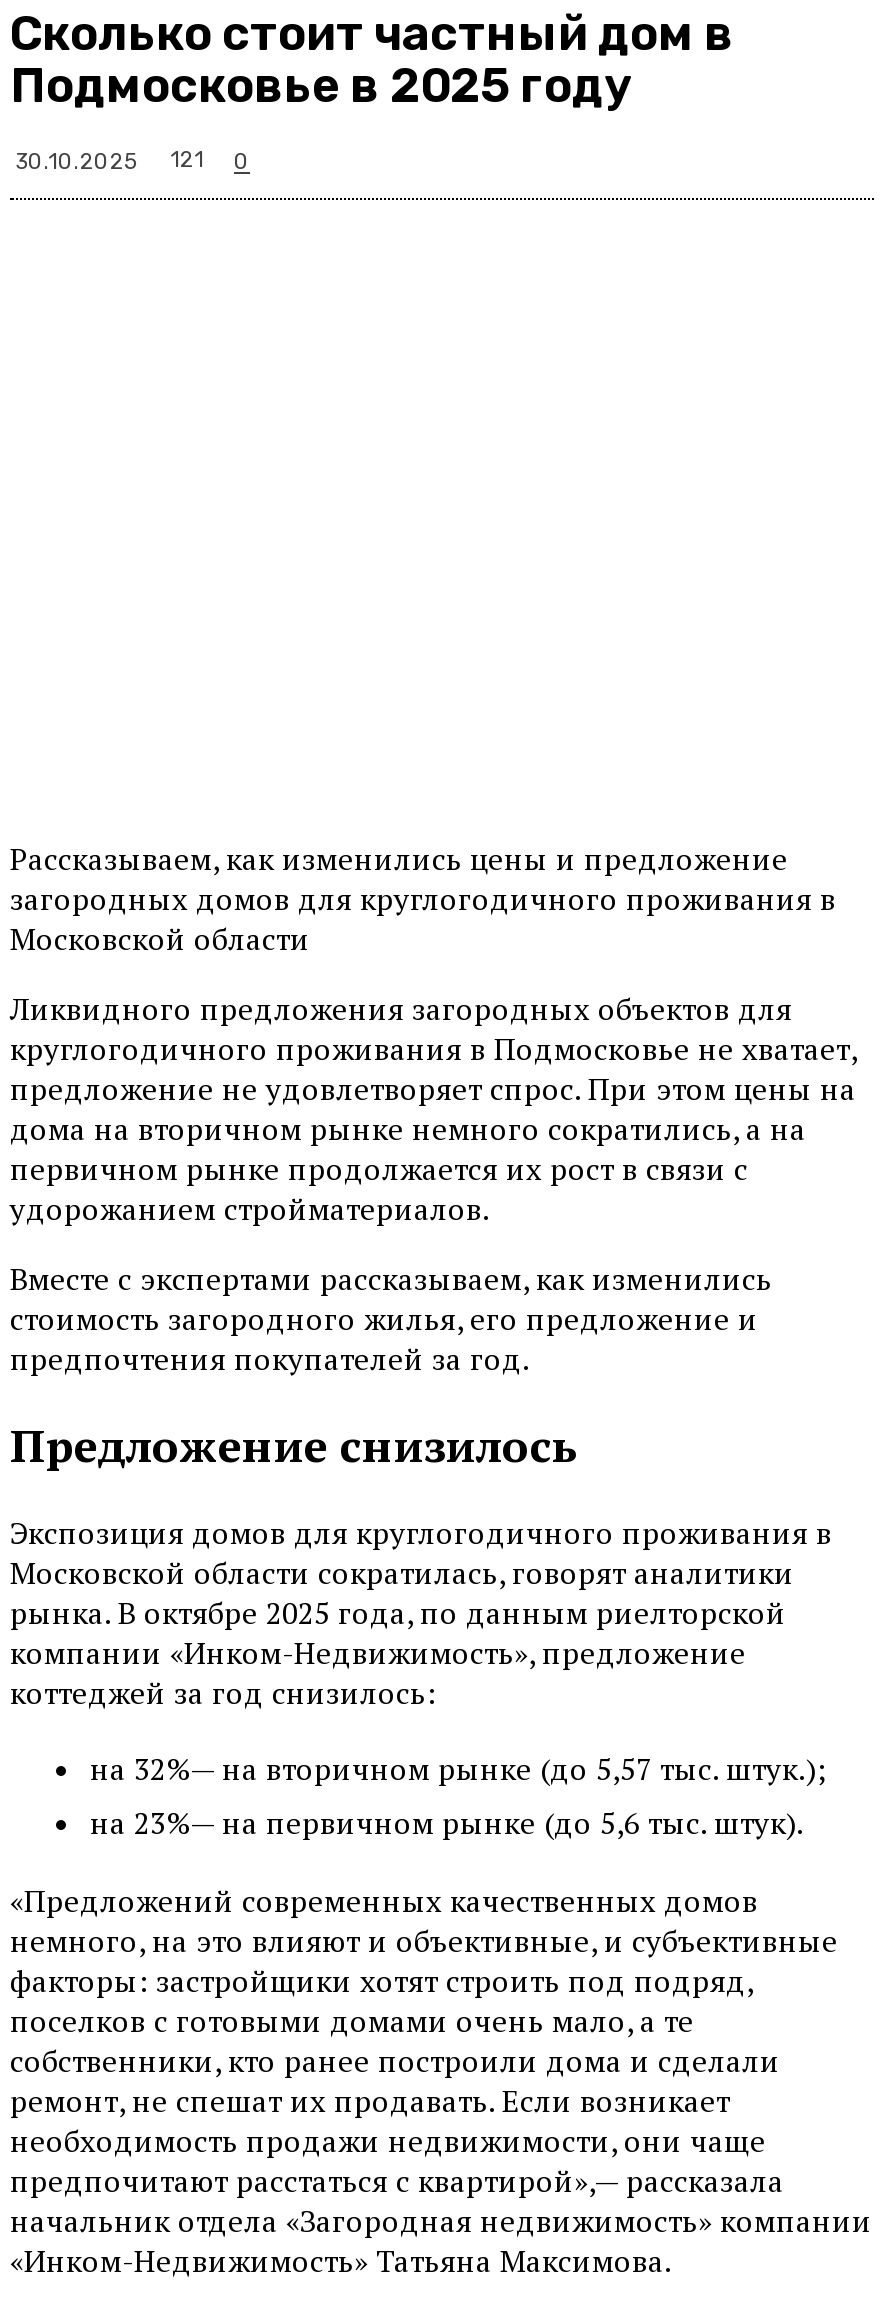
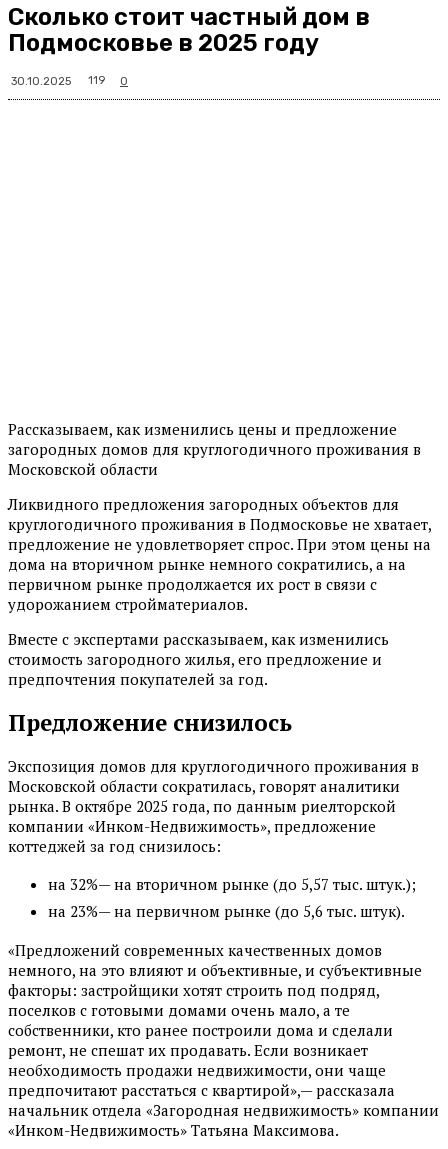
- 30.10.2025 121 0
+ 30.10.2025 119 0
